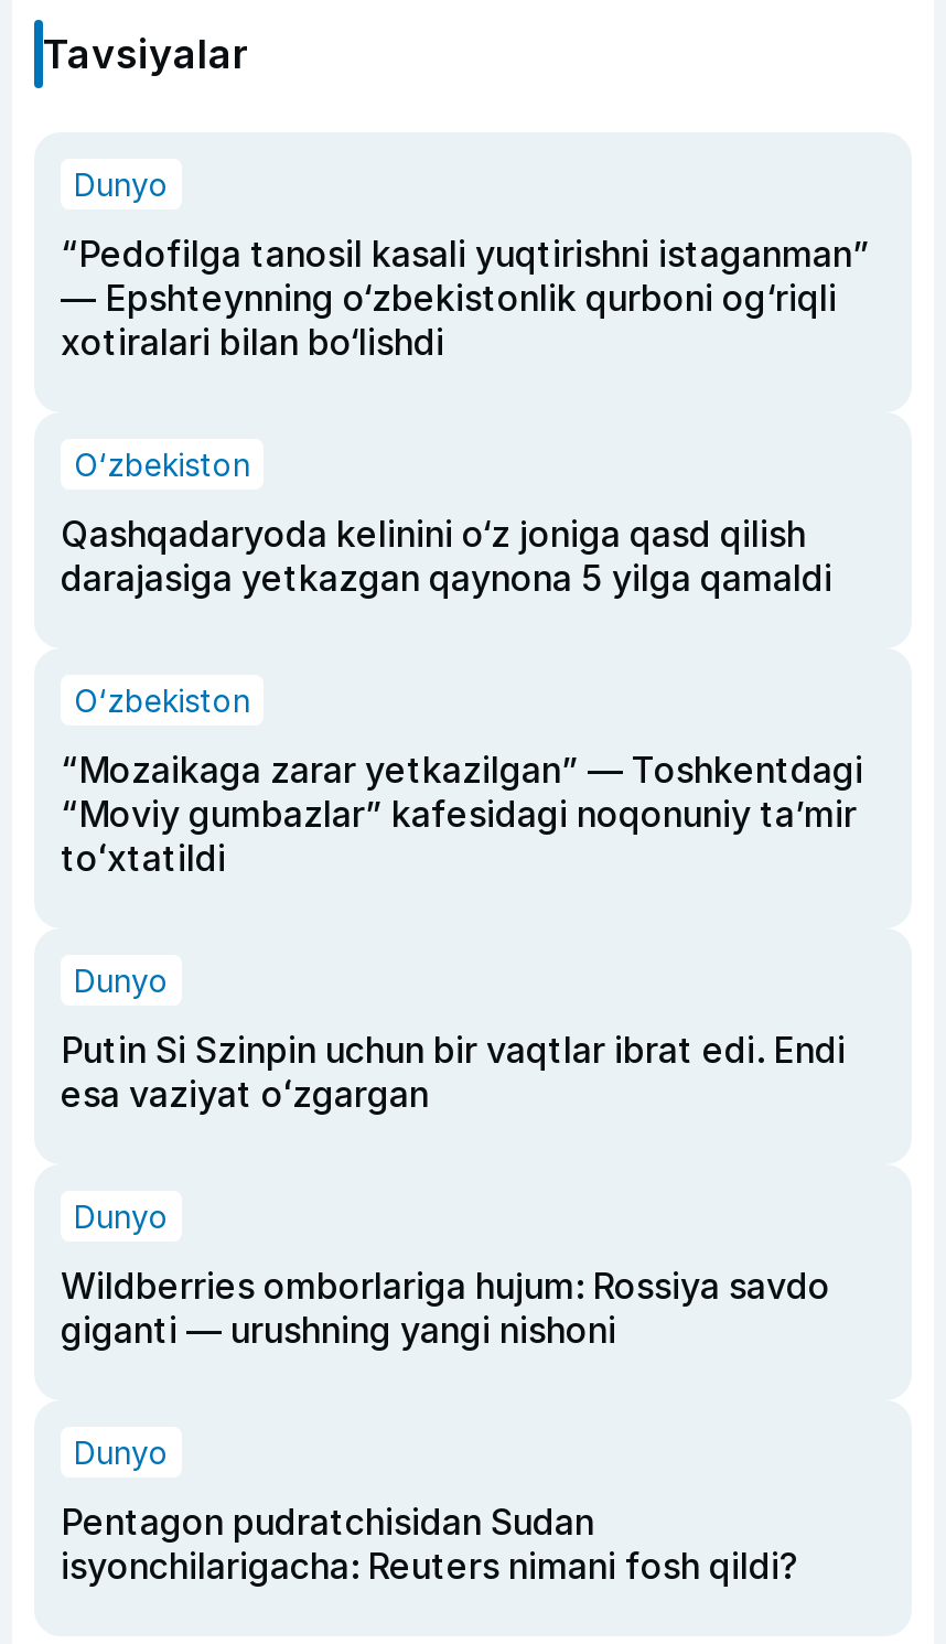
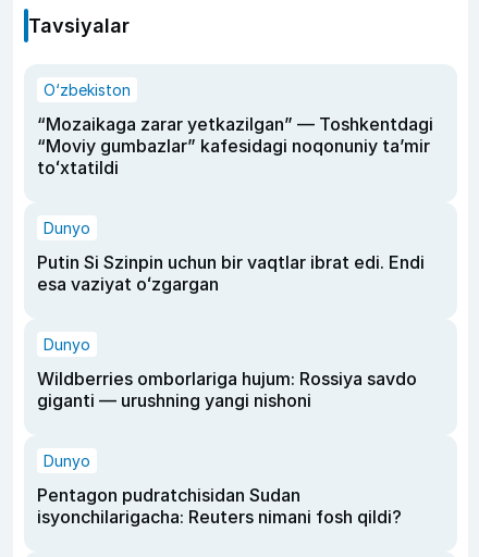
- Dunyo
- “Pedofilga tanosil kasali yuqtirishni istaganman”
- — Epshteynning o‘zbekistonlik qurboni og‘riqli
- xotiralari bilan bo‘lishdi
- O‘zbekiston
- Qashqadaryoda kelinini o‘z joniga qasd qilish
- darajasiga yetkazgan qaynona 5 yilga qamaldi
